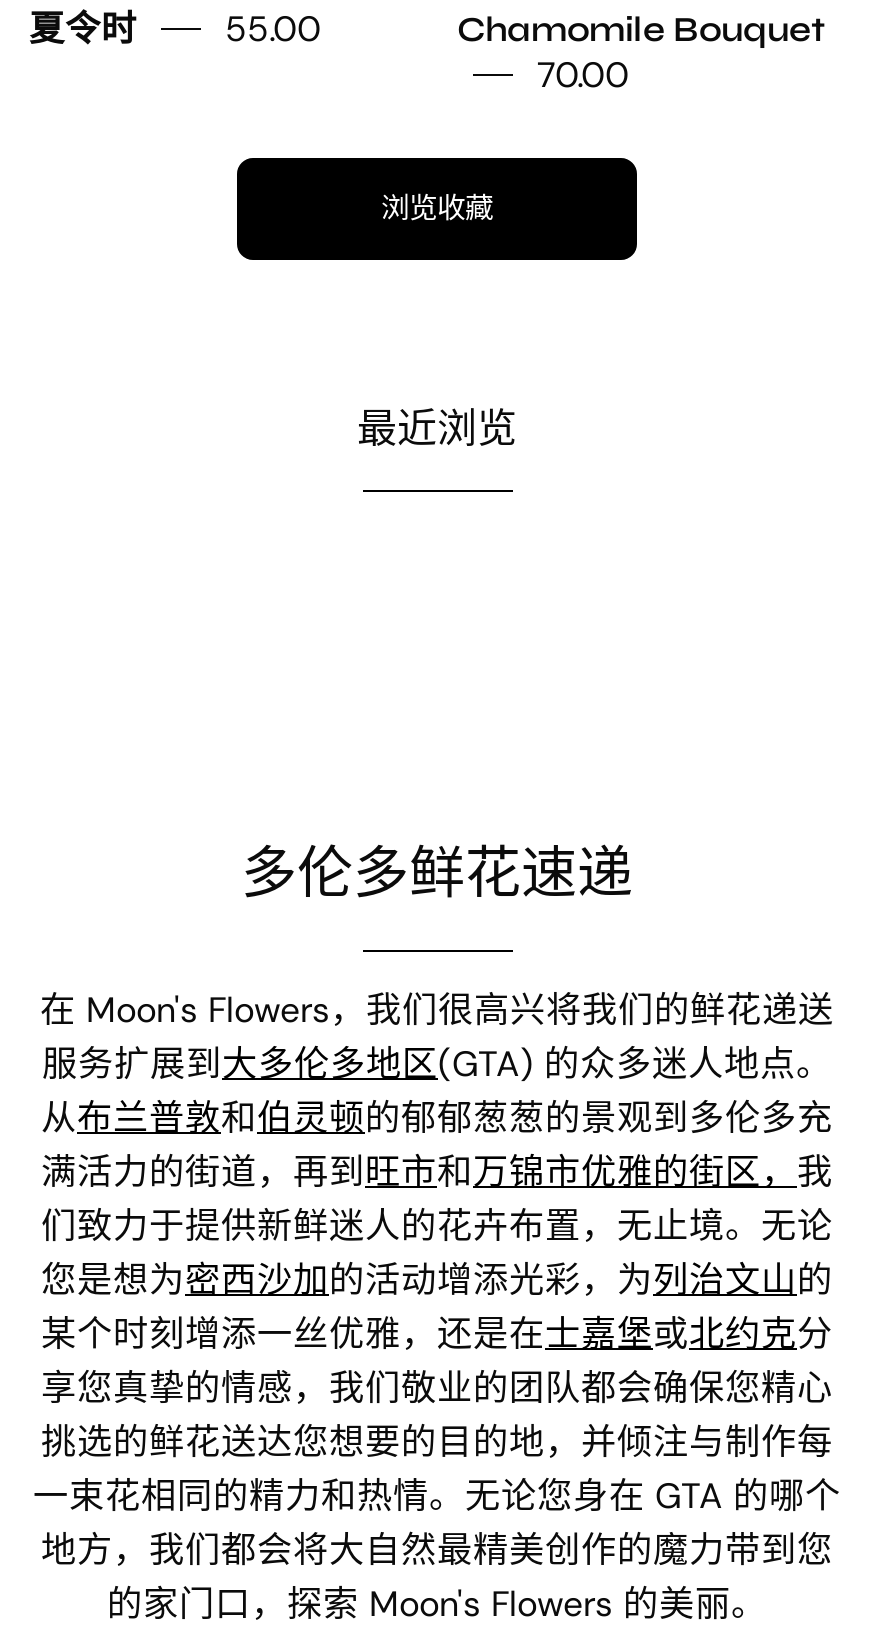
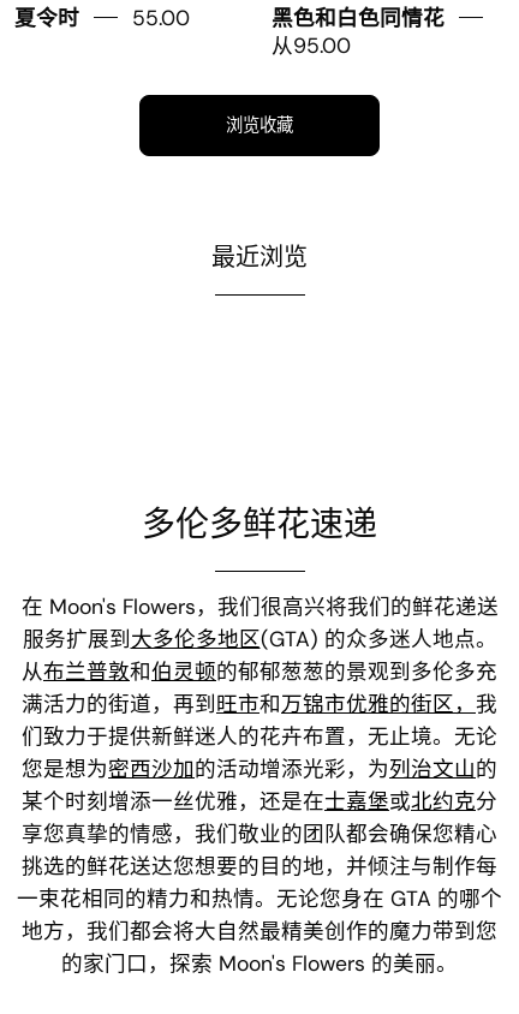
- Chamomile Bouquet
- 70.00
+ 黑色和白色同情花
+ 从95.00
